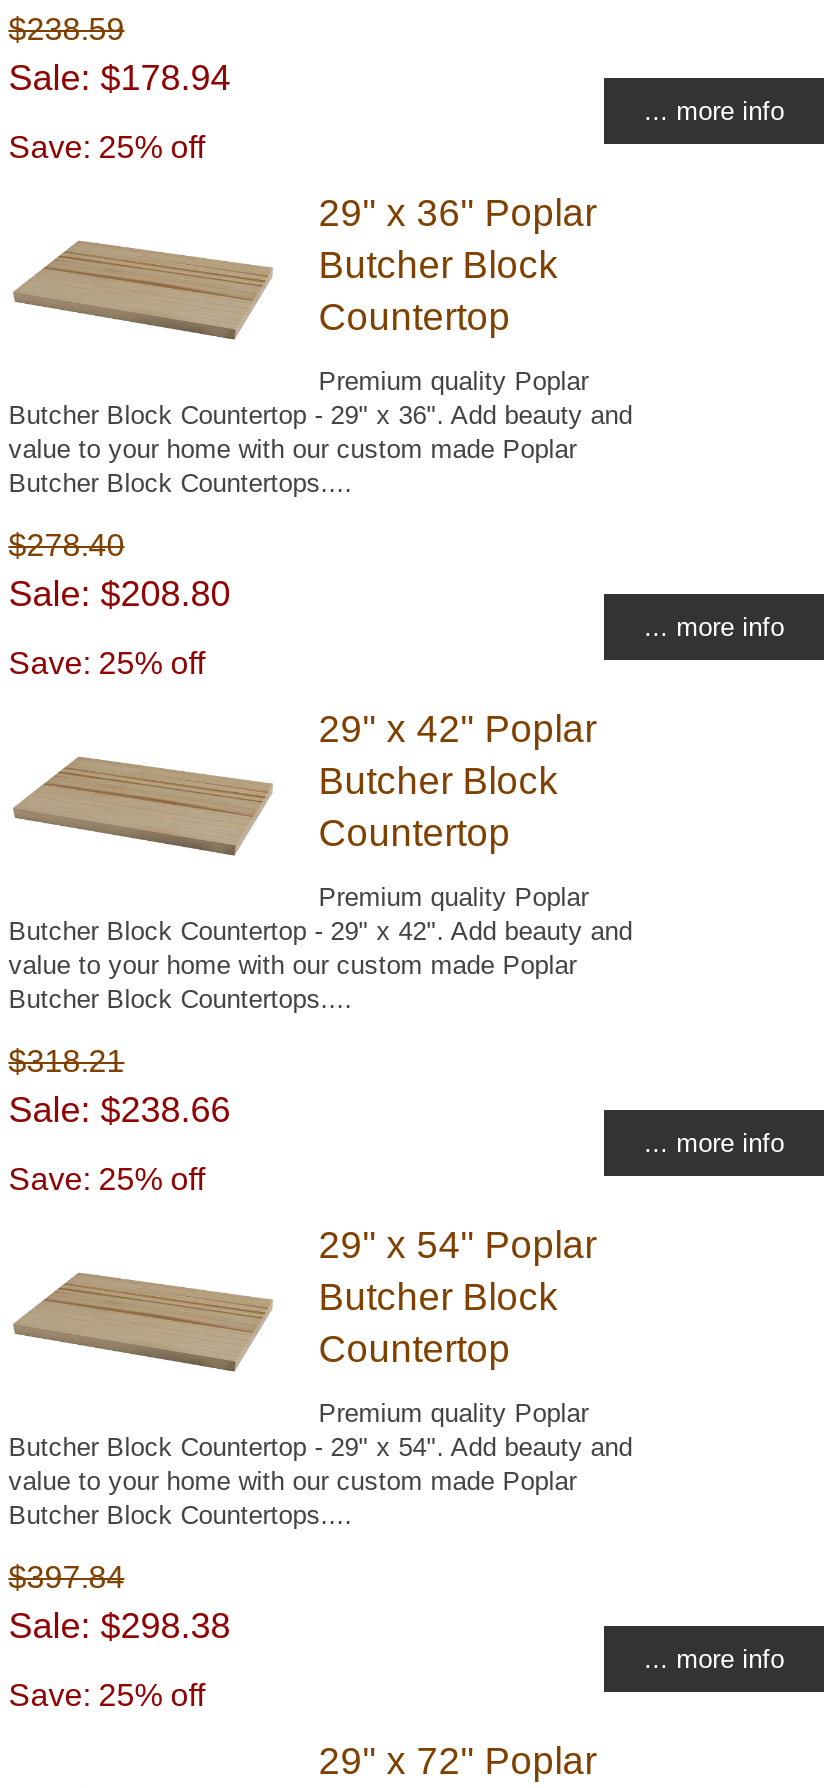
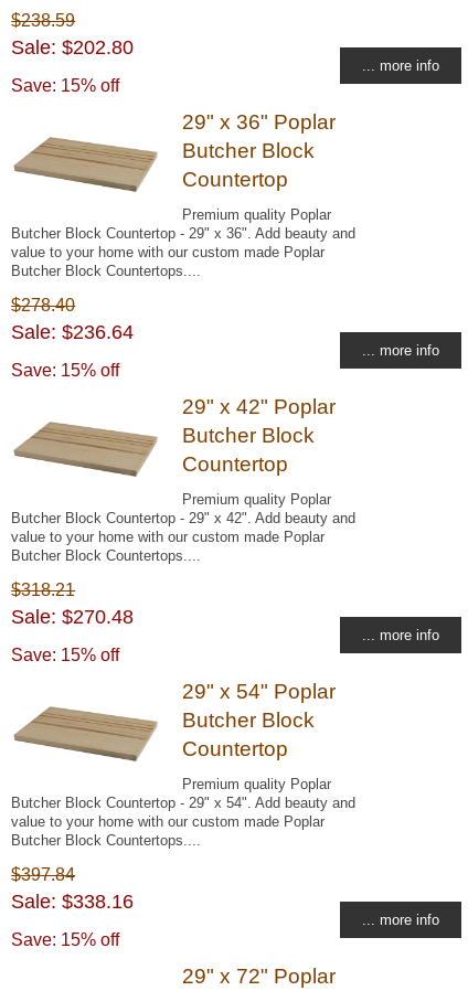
- Sale: $178.94
+ Sale: $202.80

- Save: 25% off
+ Save: 15% off

- Sale: $208.80
+ Sale: $236.64

- Save: 25% off
+ Save: 15% off

- Sale: $238.66
+ Sale: $270.48

- Save: 25% off
+ Save: 15% off

- Sale: $298.38
+ Sale: $338.16

- Save: 25% off
+ Save: 15% off
